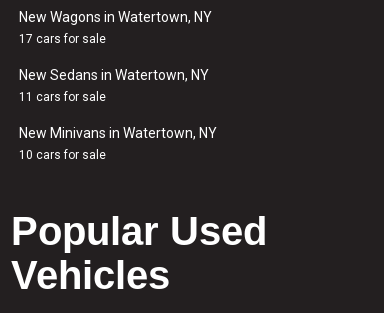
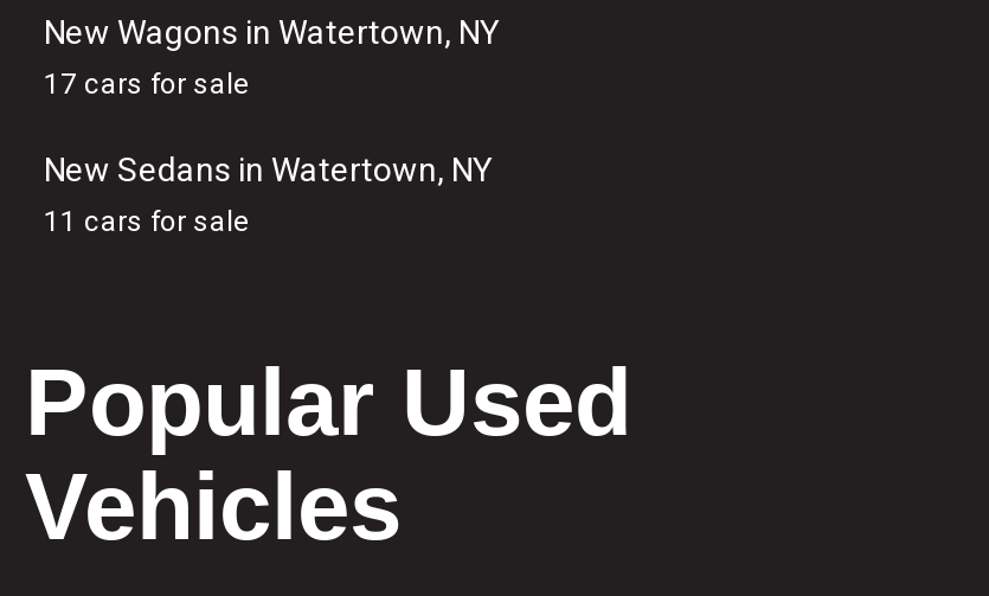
- New Minivans in Watertown, NY
- 10 cars for sale
